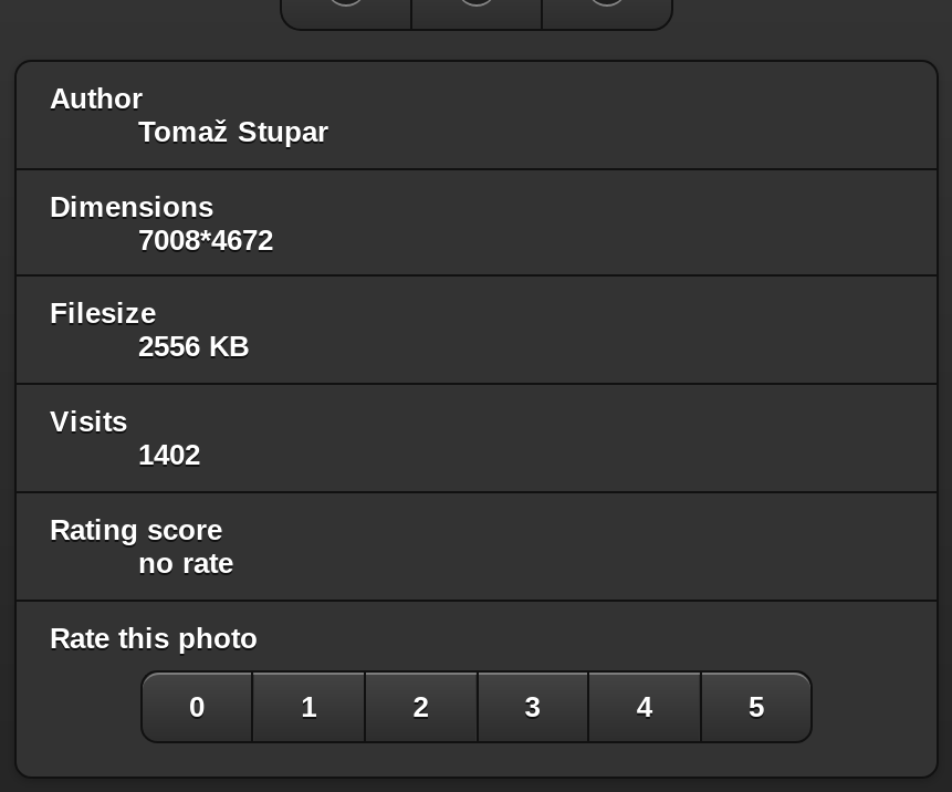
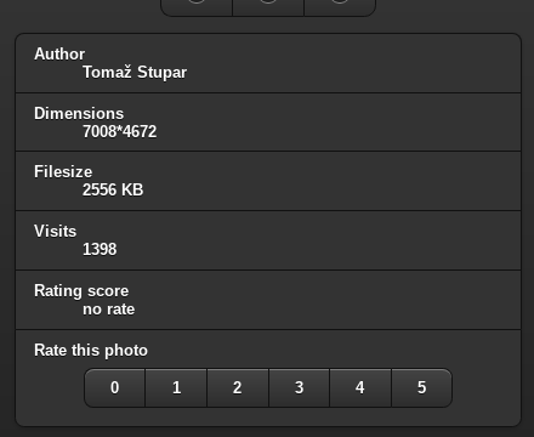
- 1402
+ 1398
